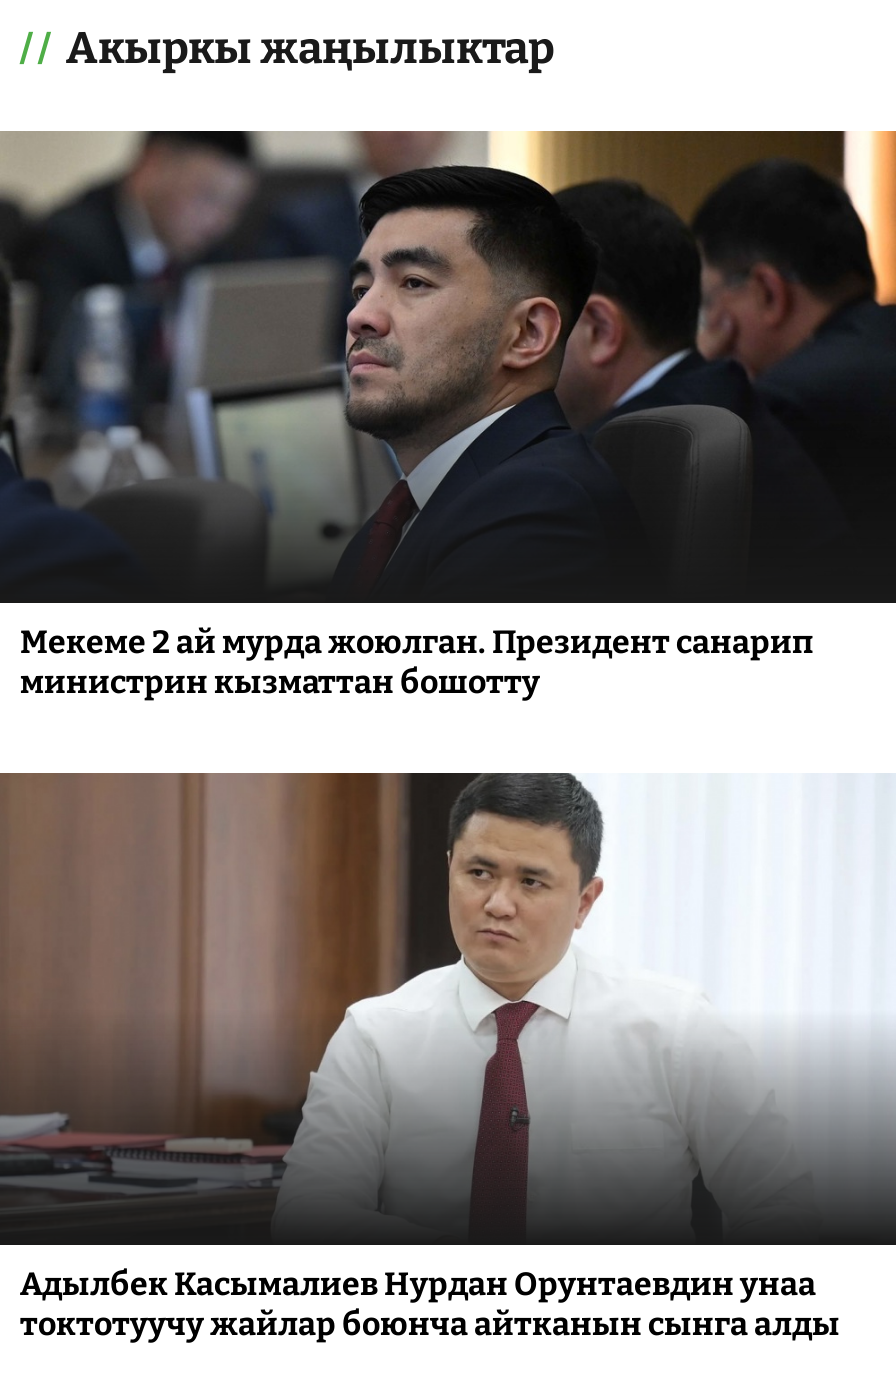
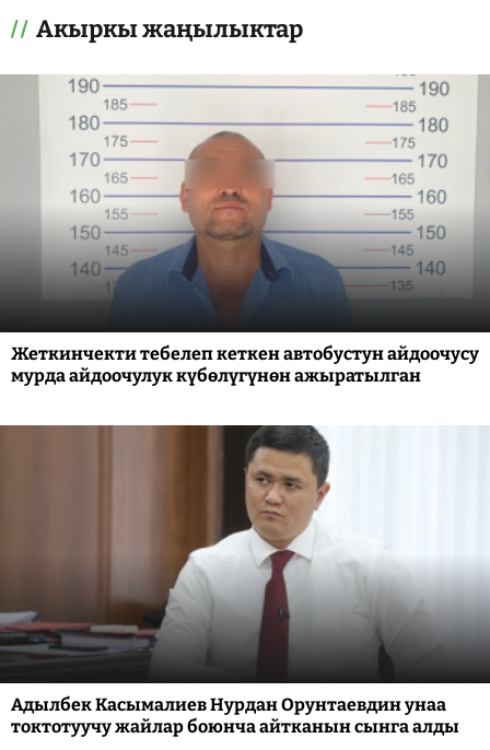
- [image]
- Мекеме 2 ай мурда жоюлган. Президент санарип
- министрин кызматтан бошотту
+ [image]
+ Жеткинчекти тебелеп кеткен автобустун айдоочусу
+ мурда айдоочулук күбөлүгүнөн ажыратылган
